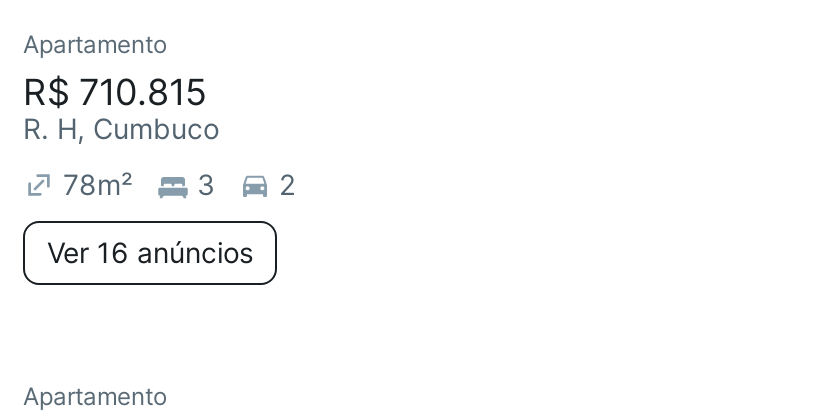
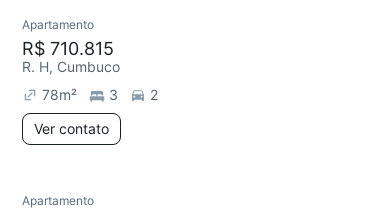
- Ver 16 anúncios
+ Ver contato
